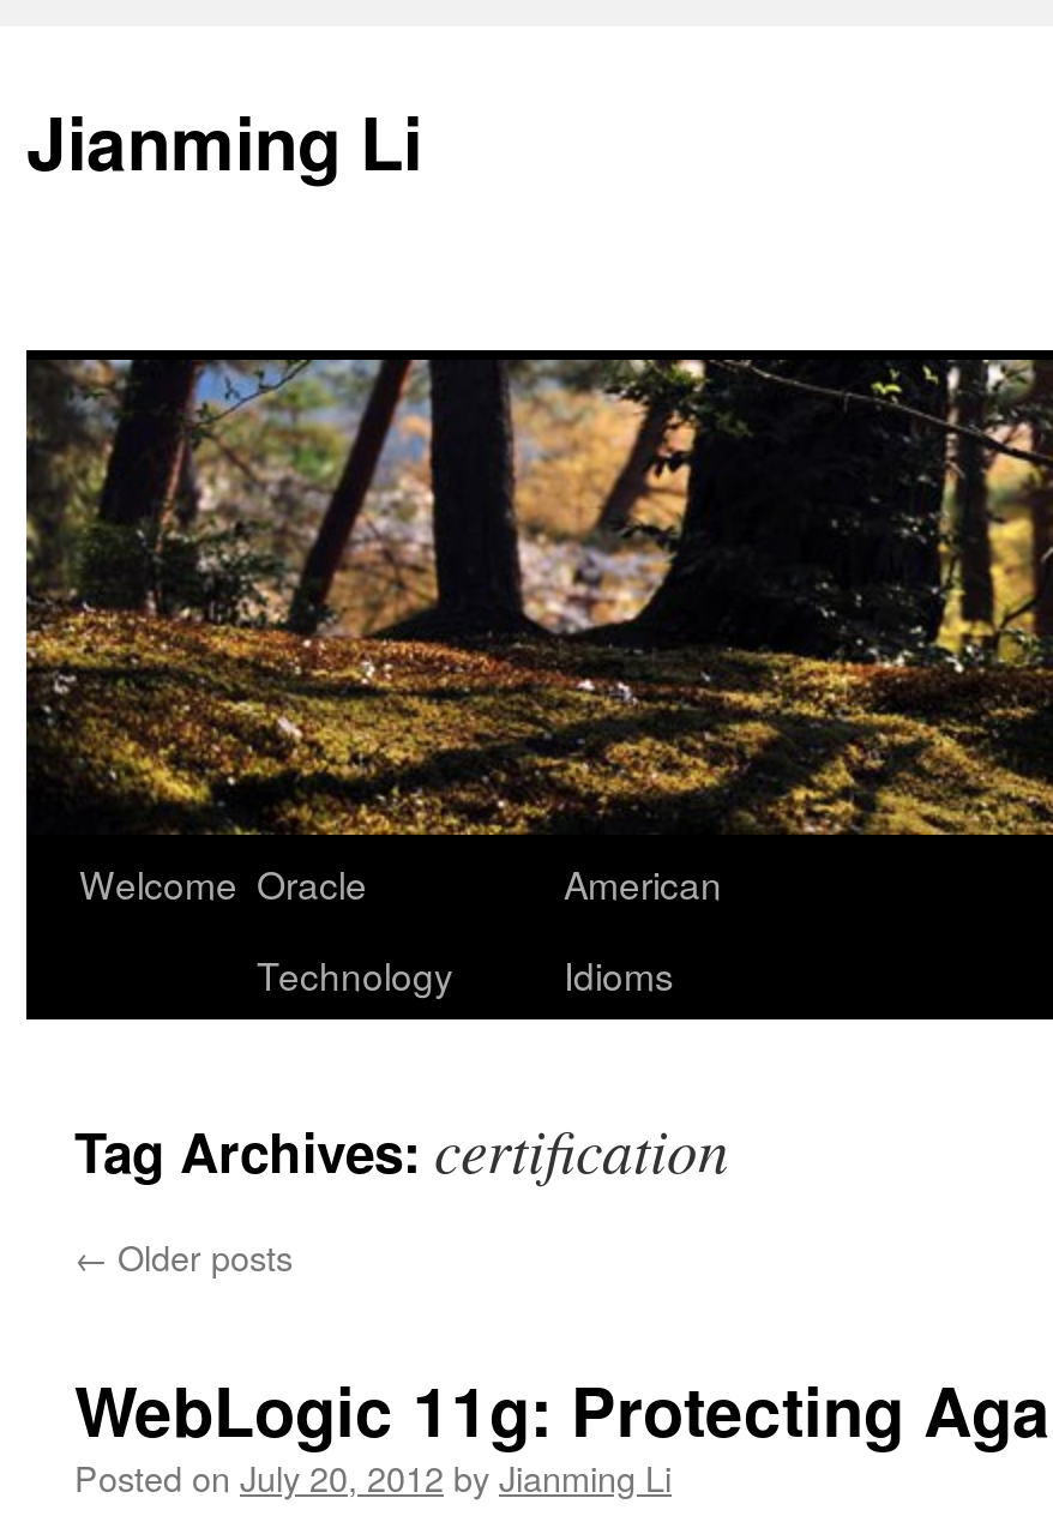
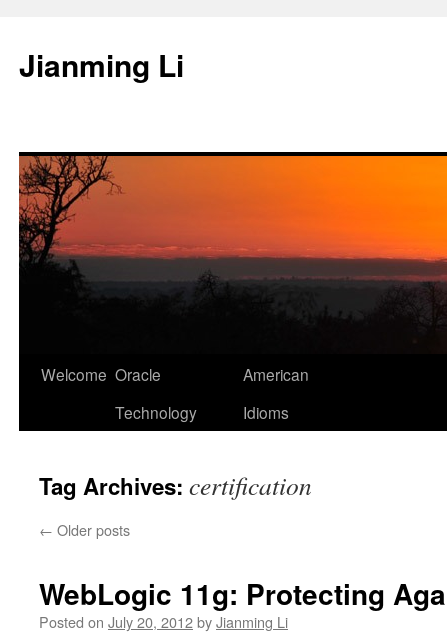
- [image]
+ [image]
